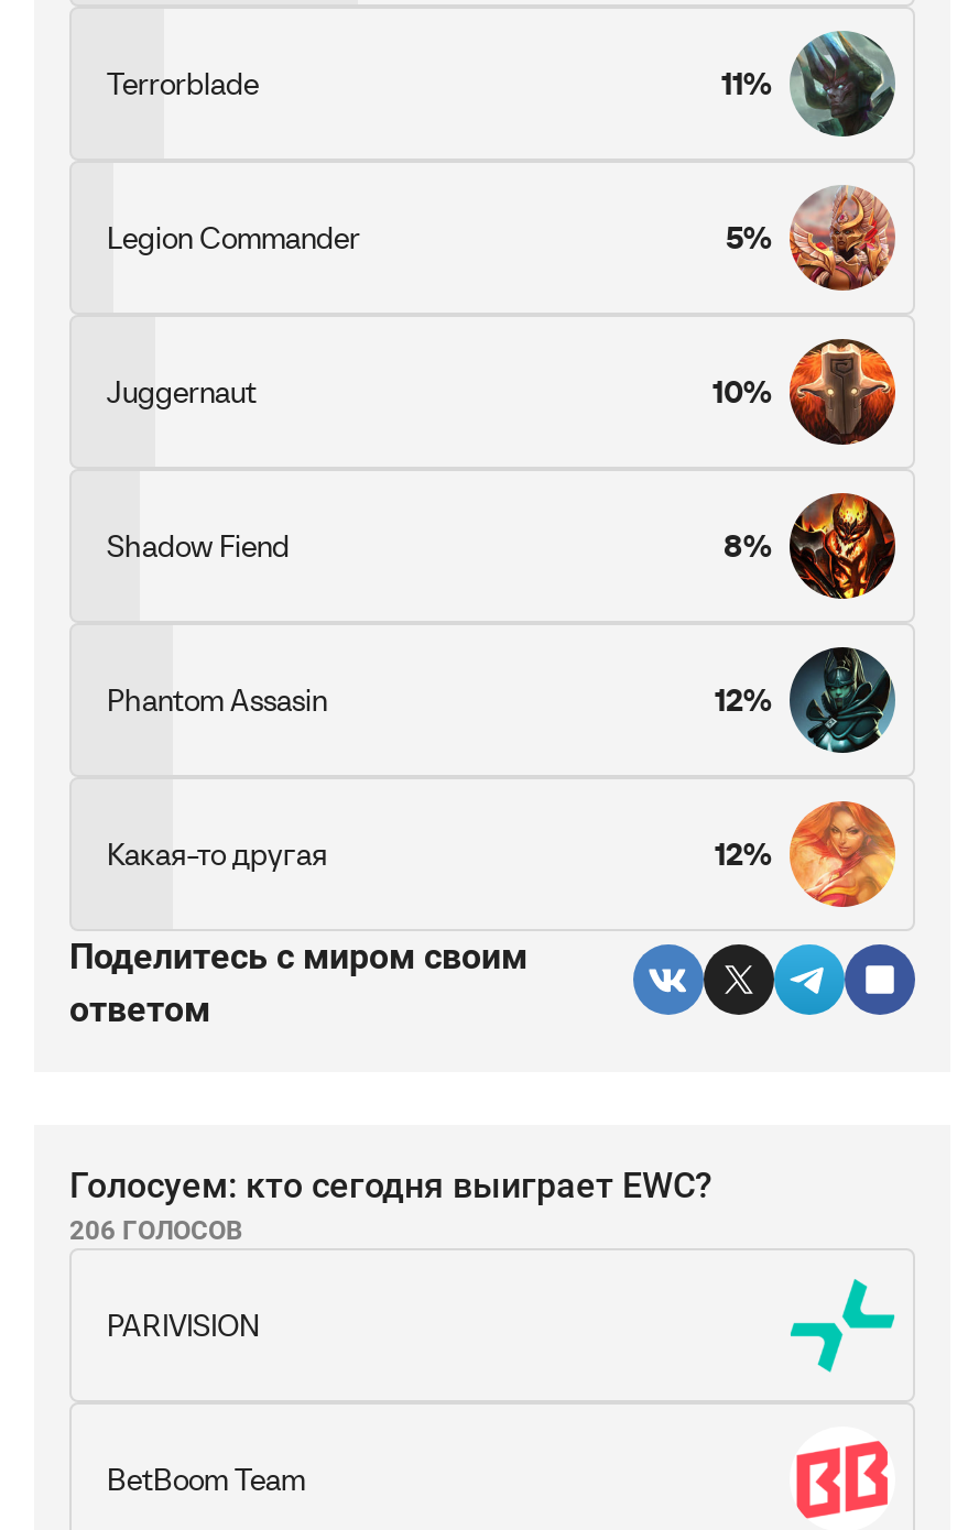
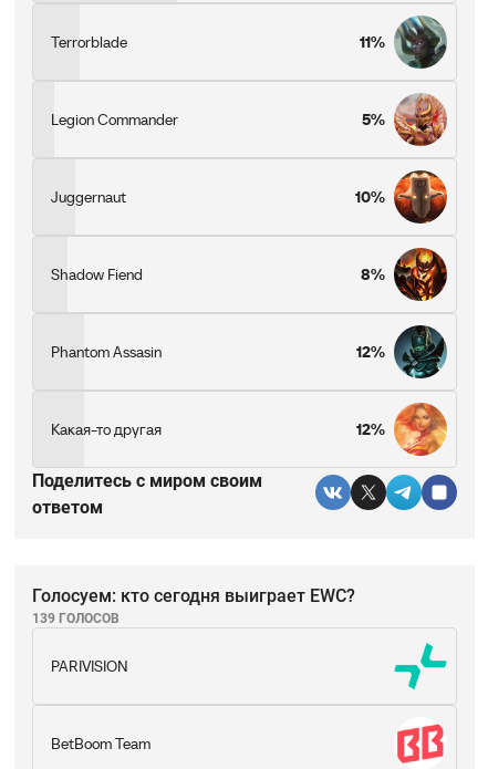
- 206 ГОЛОСОВ
+ 139 ГОЛОСОВ
